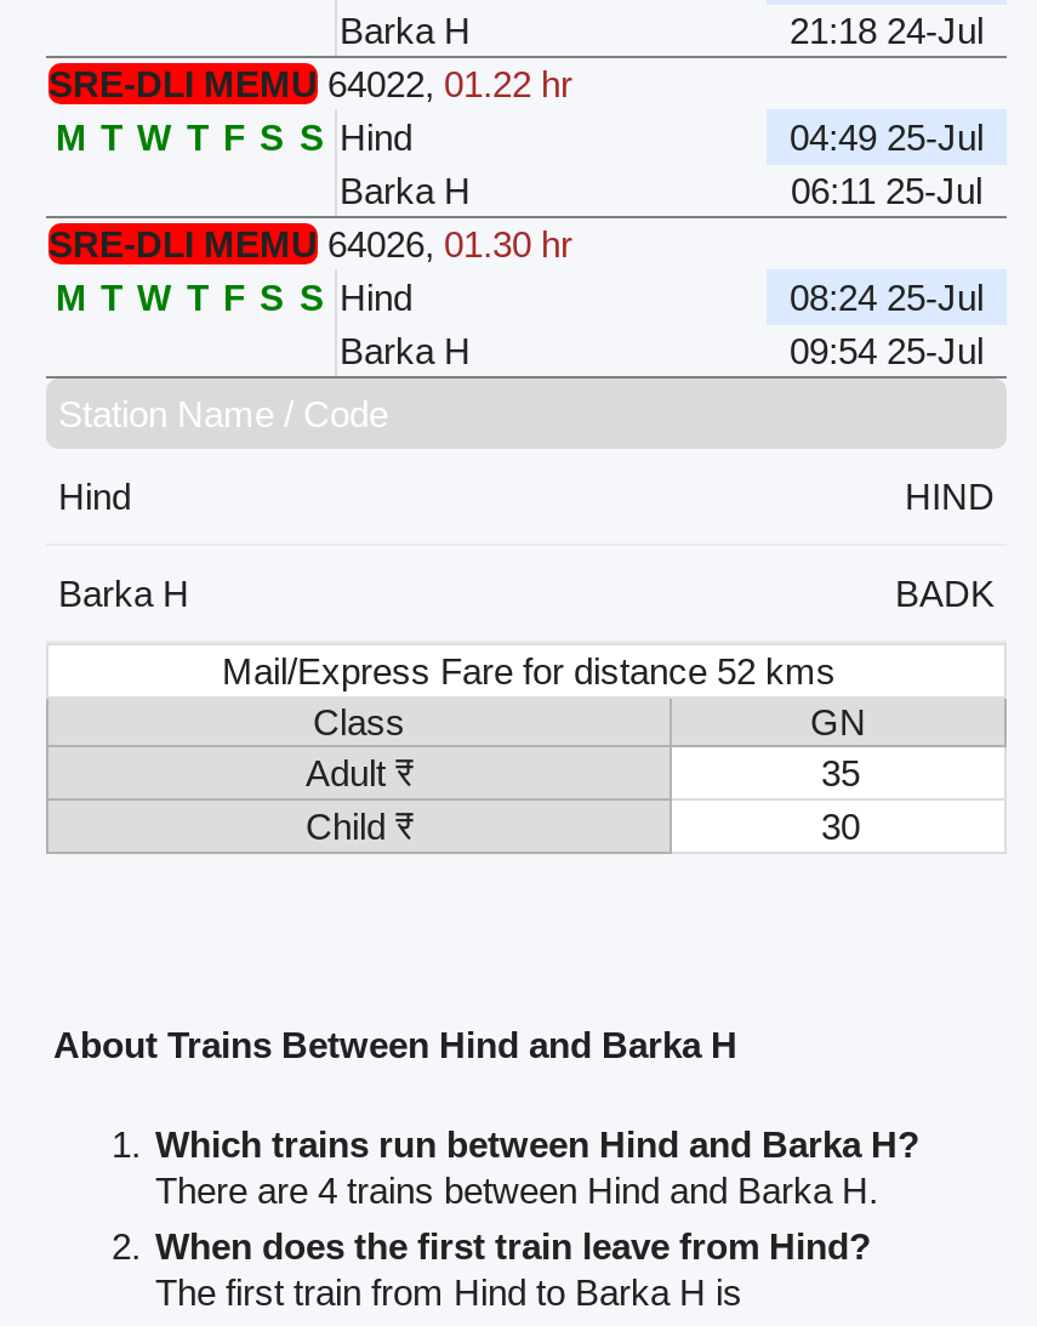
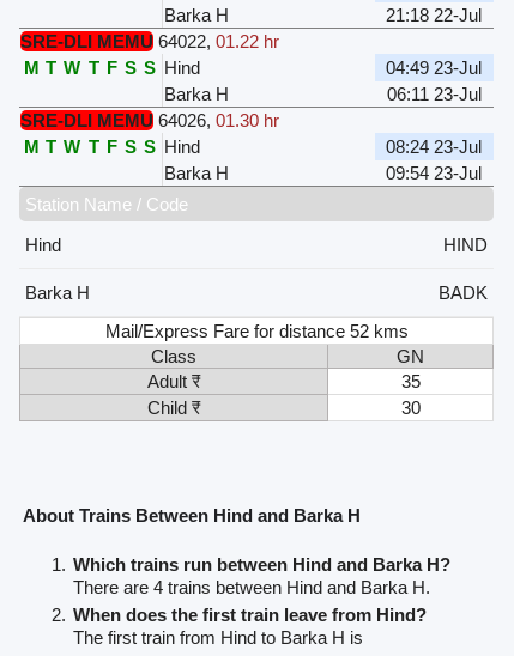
- 21:18 24-Jul
+ 21:18 22-Jul

- 04:49 25-Jul
+ 04:49 23-Jul

- 06:11 25-Jul
+ 06:11 23-Jul

- 08:24 25-Jul
+ 08:24 23-Jul

- 09:54 25-Jul
+ 09:54 23-Jul
